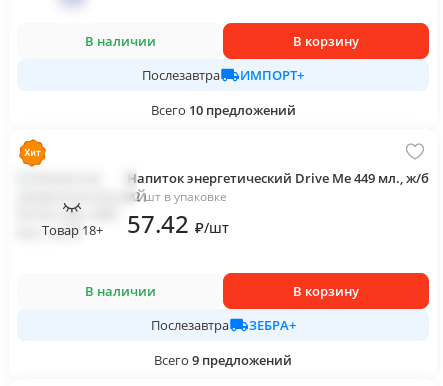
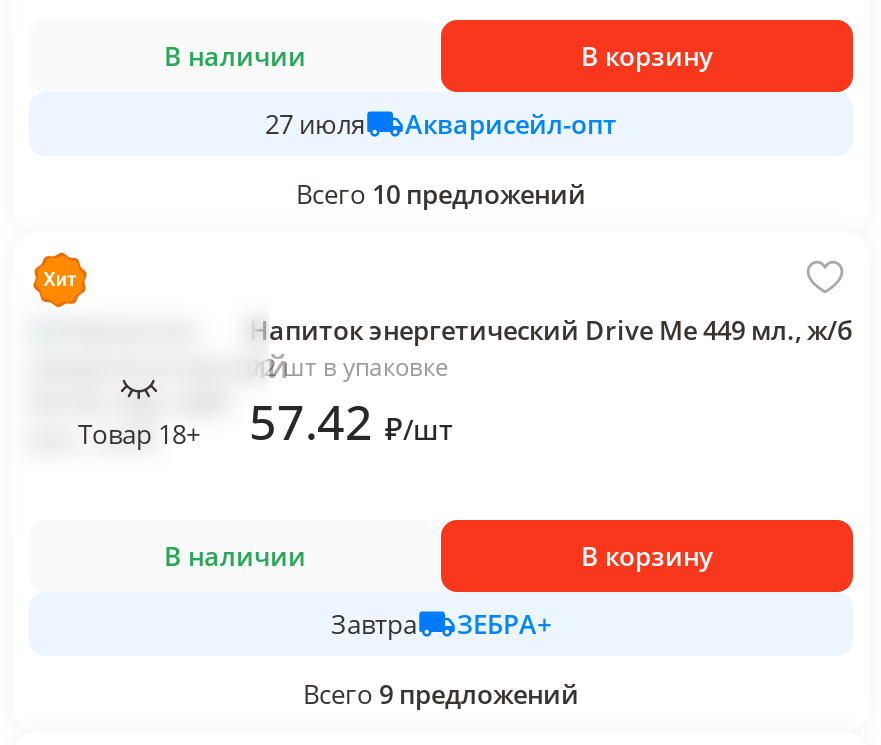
- Послезавтра
- ИМПОРТ+
+ 27 июля
+ Акварисейл-опт

- Послезавтра
+ Завтра
